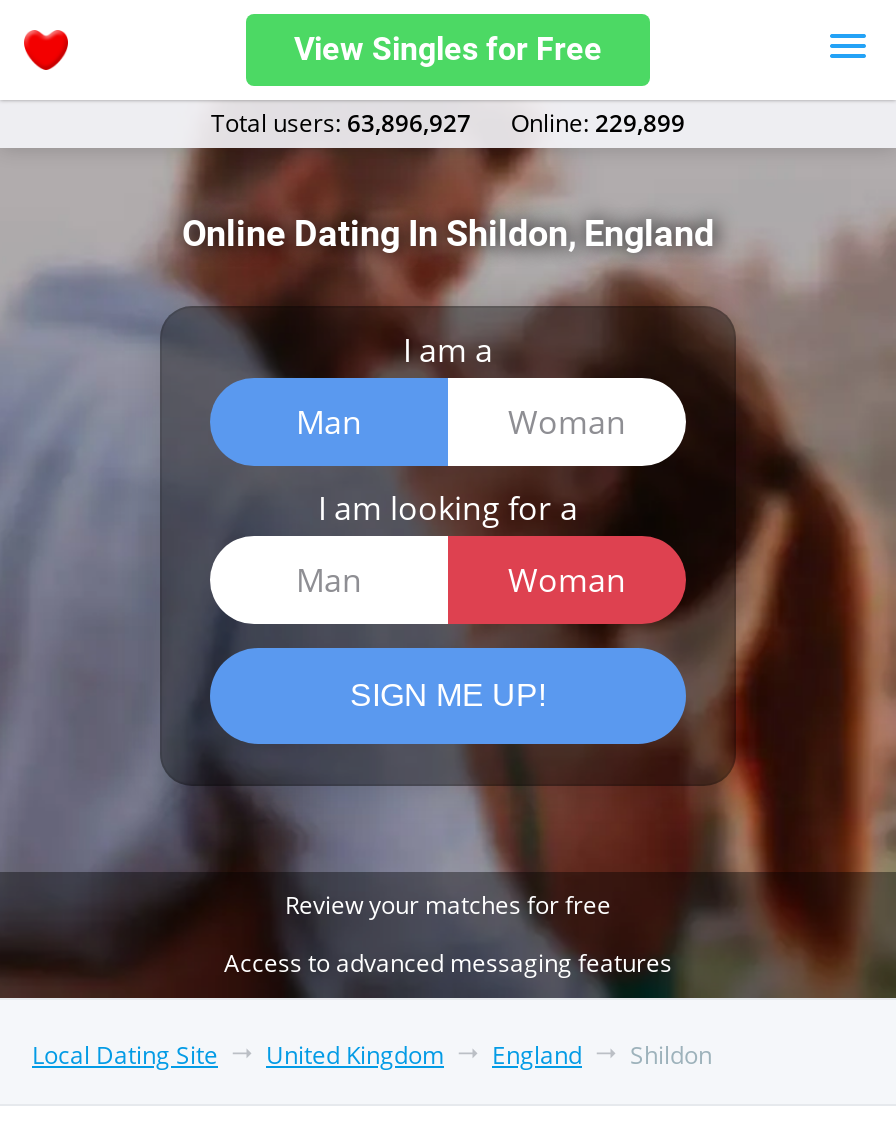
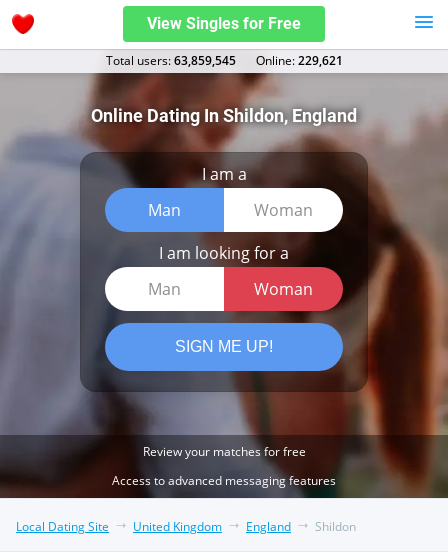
- Total users: 63,896,927
+ Total users: 63,859,545

- Оnline: 229,899
+ Оnline: 229,621
